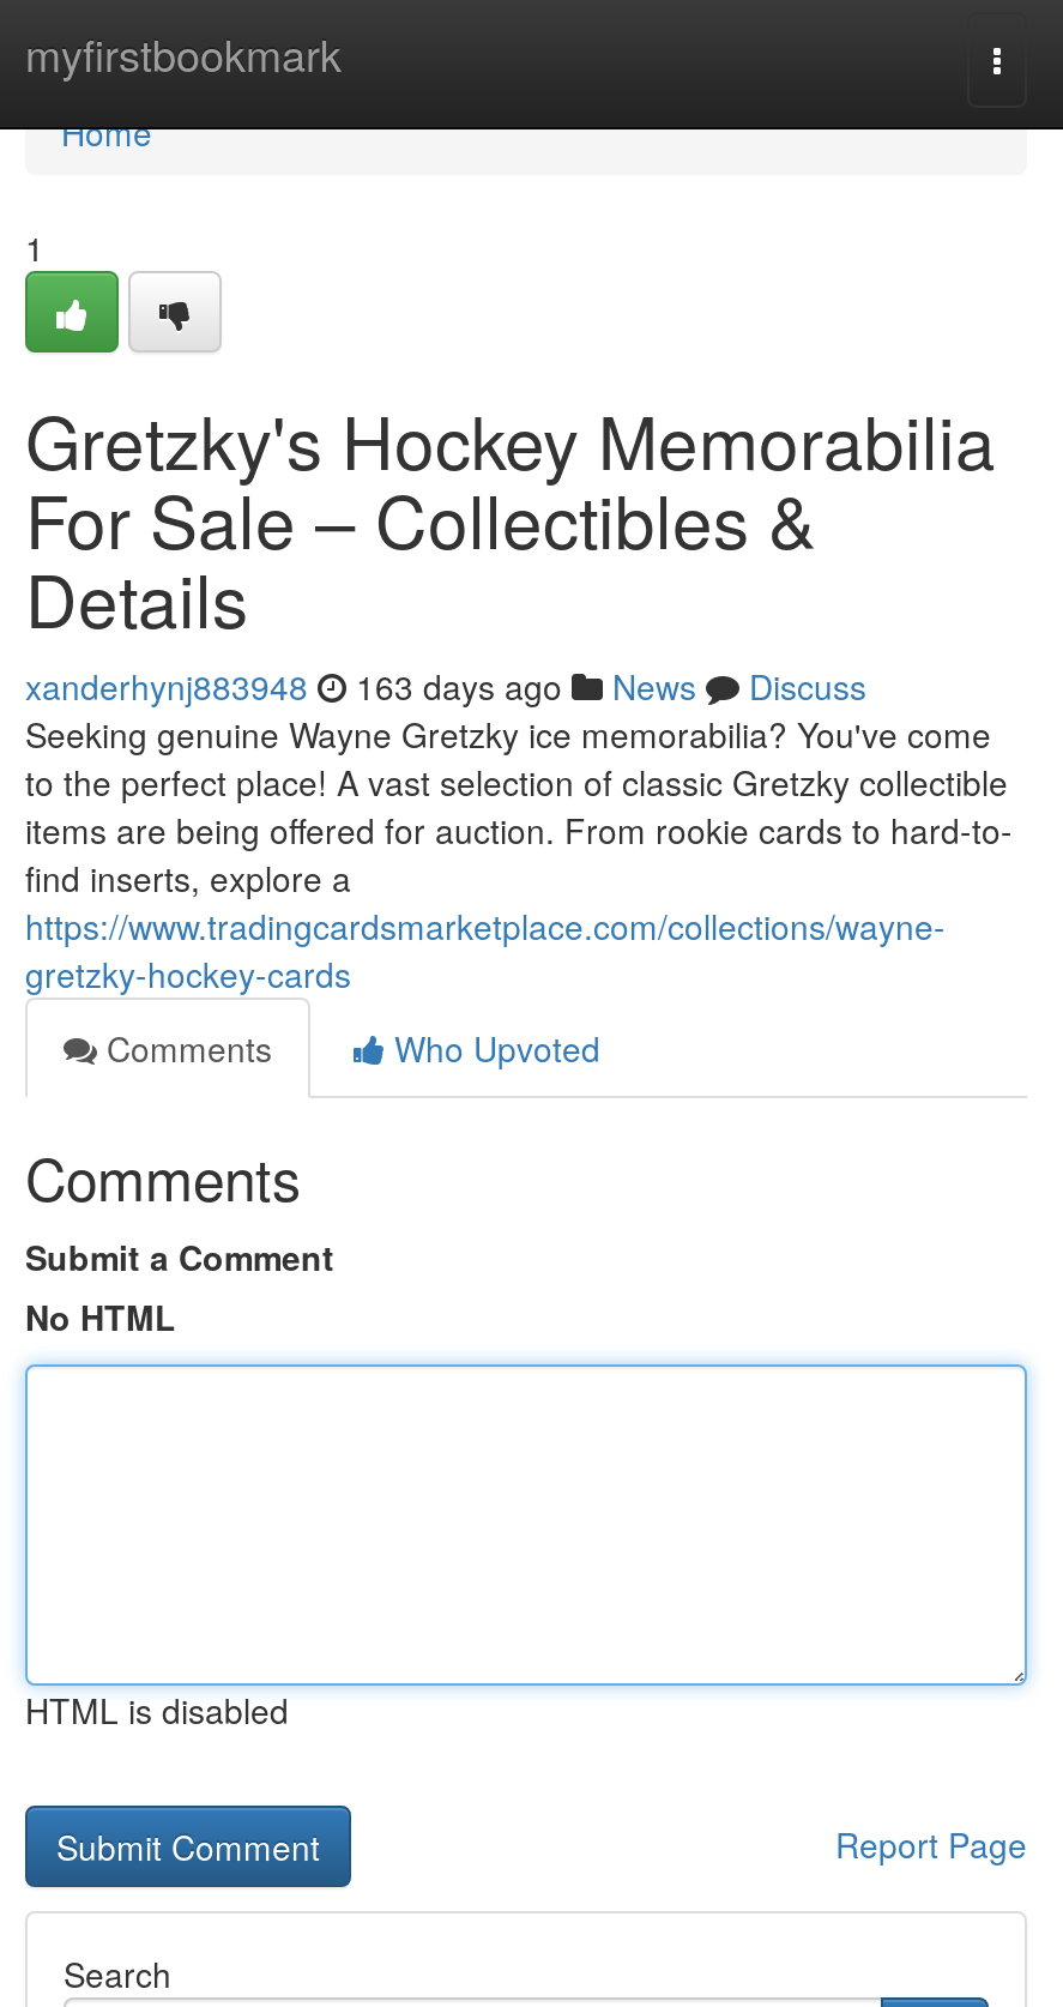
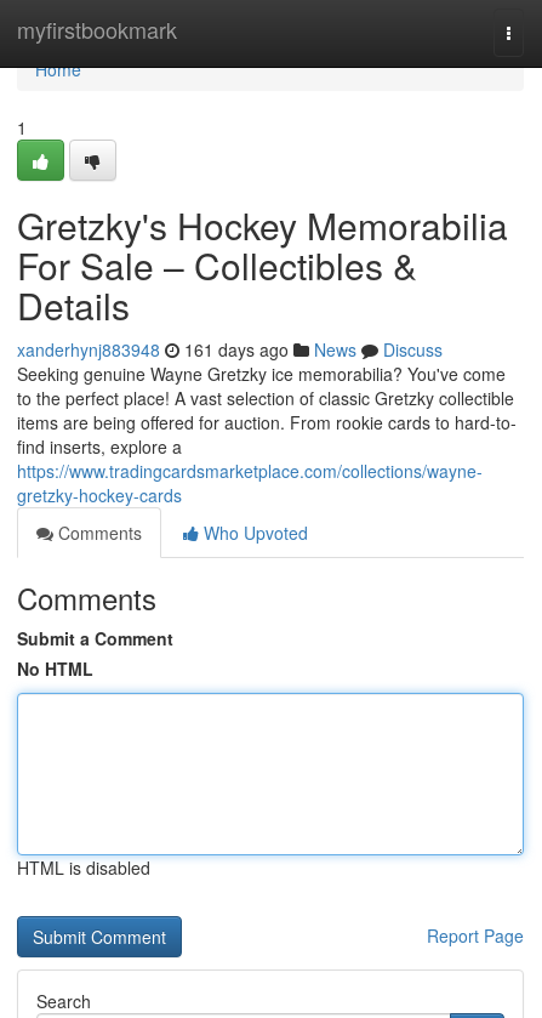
- xanderhynj883948 163 days ago News Discuss
+ xanderhynj883948 161 days ago News Discuss
